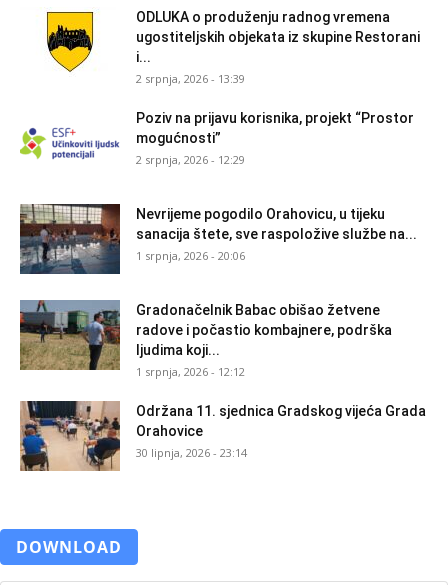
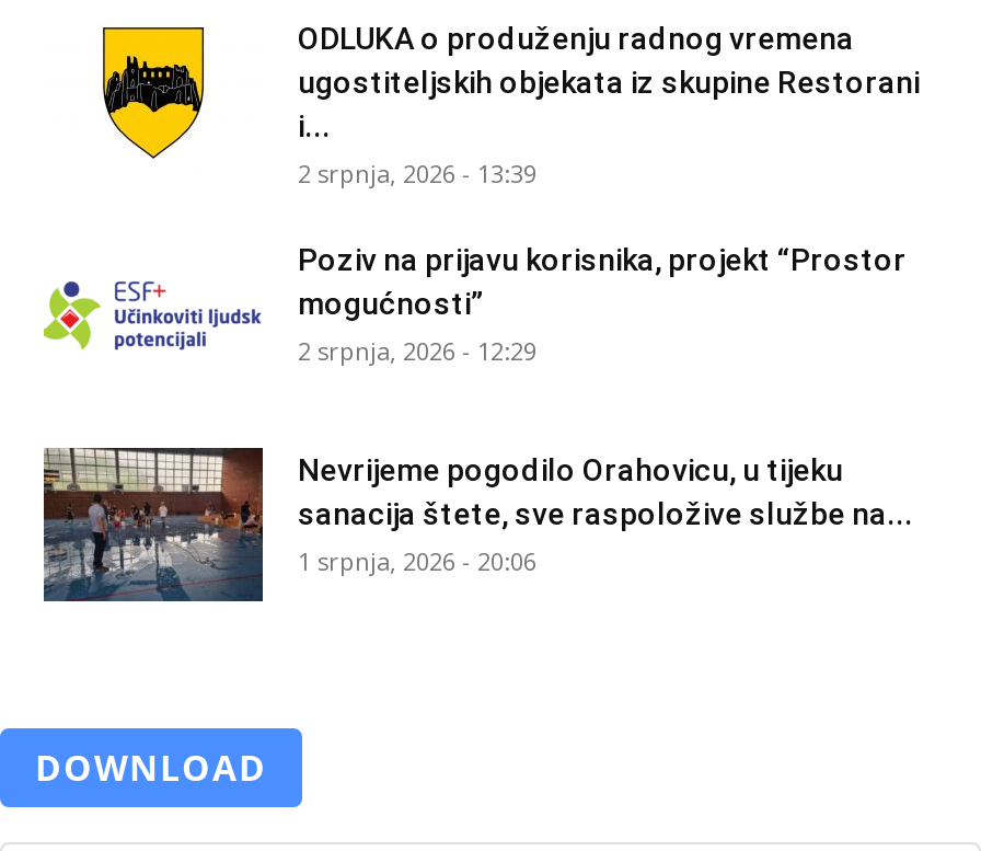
- [image]
- Gradonačelnik Babac obišao žetvene
- radove i počastio kombajnere, podrška
- ljudima koji...
- 1 srpnja, 2026 - 12:12
- Održana 11. sjednica Gradskog vijeća Grada
- Orahovice
- 30 lipnja, 2026 - 23:14

- [image]
